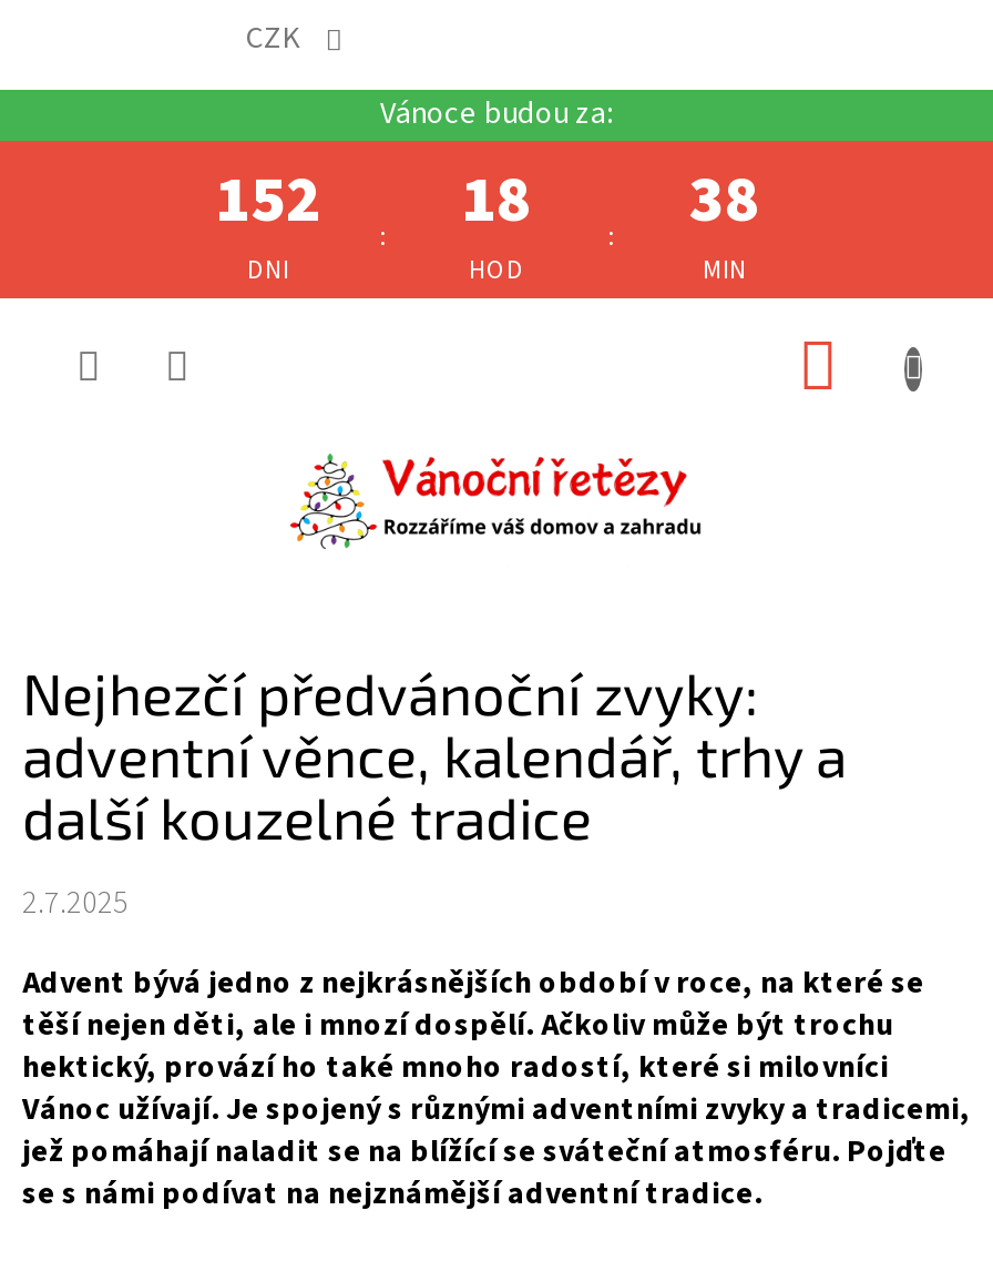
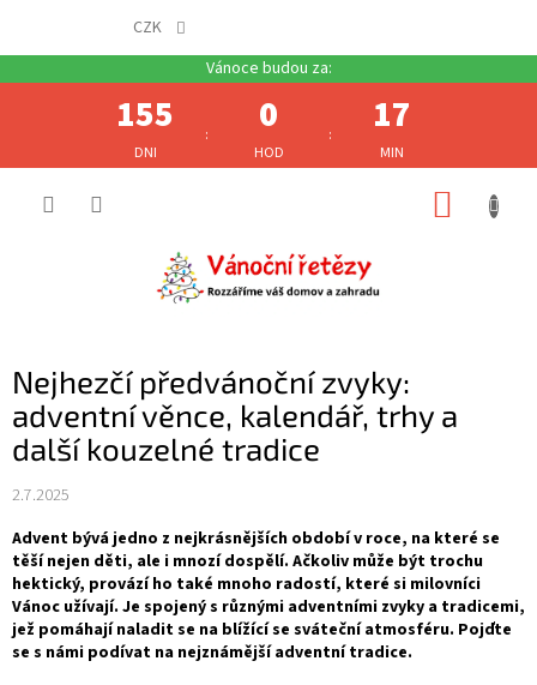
- 152
+ 155

- 18
+ 0

- 38
+ 17
